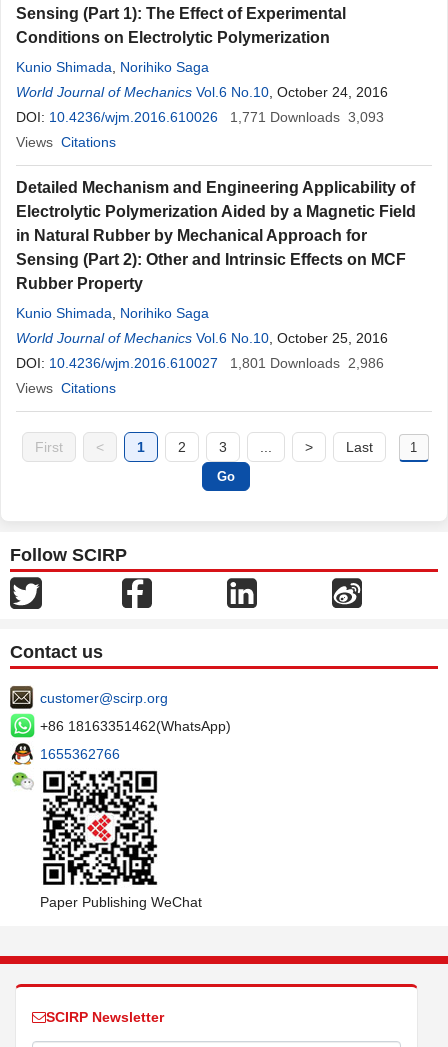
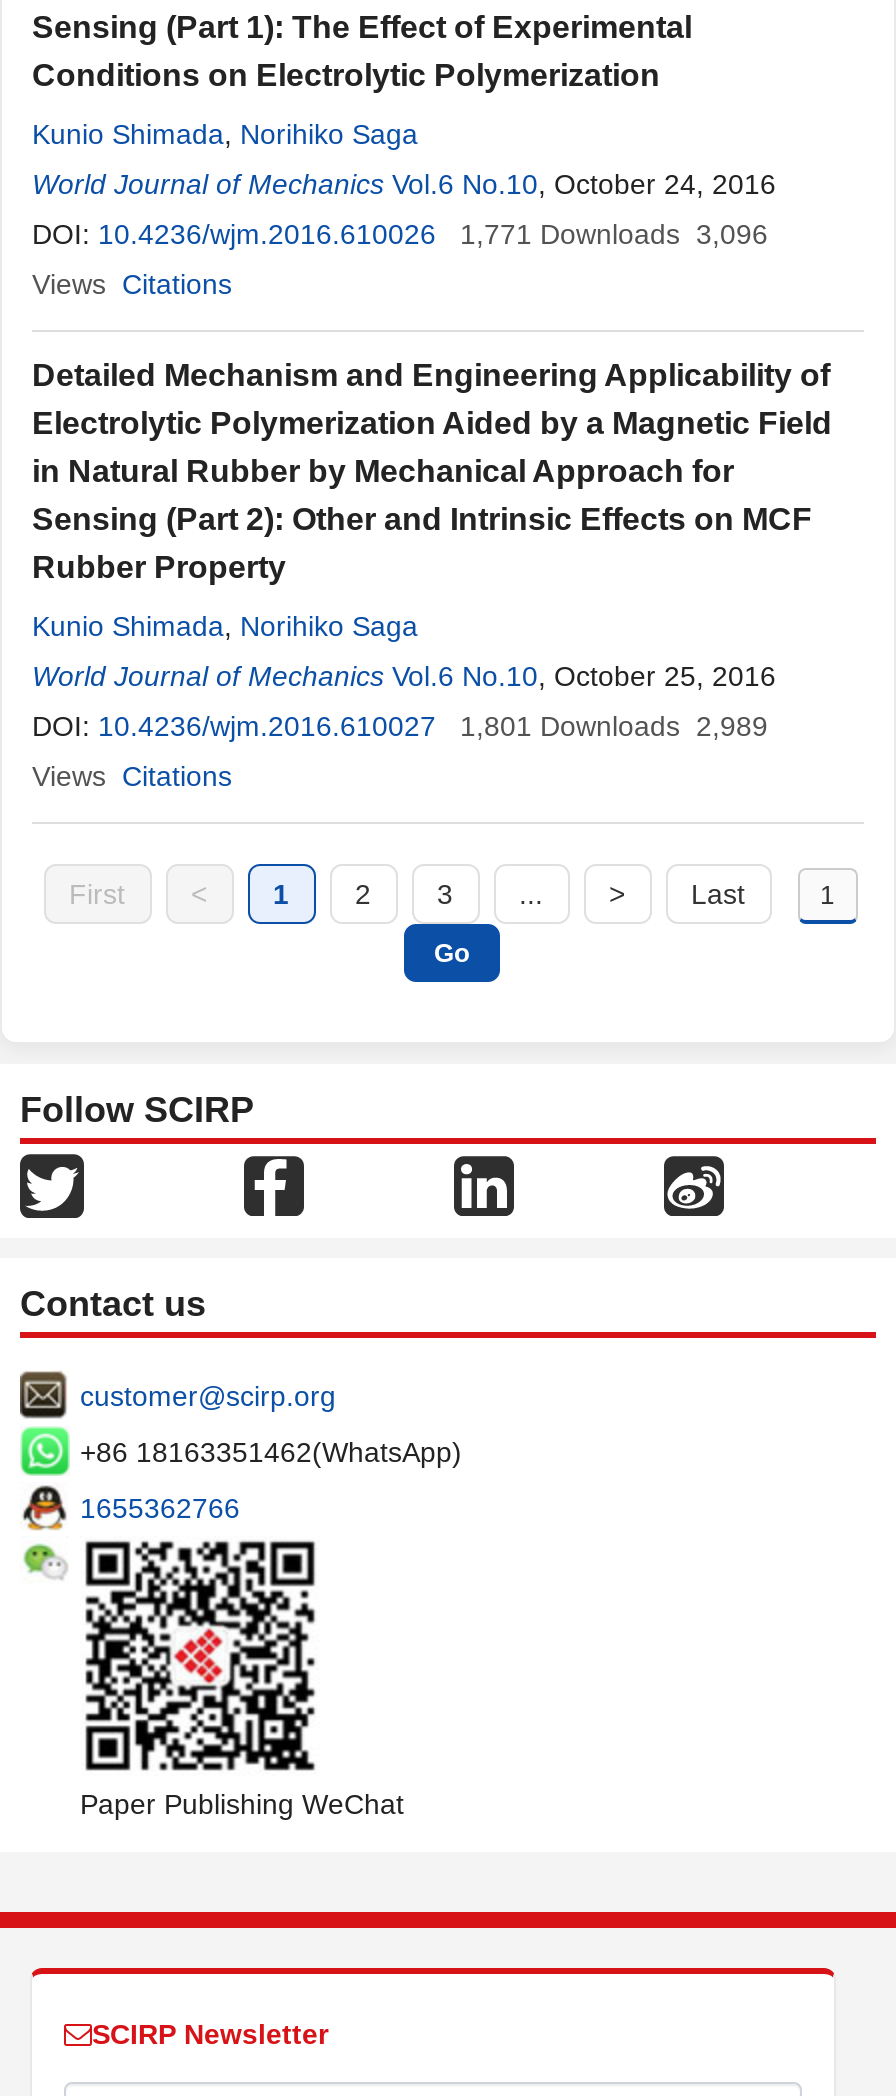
- DOI: 10.4236/wjm.2016.610026 1,771 Downloads 3,093
+ DOI: 10.4236/wjm.2016.610026 1,771 Downloads 3,096

- DOI: 10.4236/wjm.2016.610027 1,801 Downloads 2,986
+ DOI: 10.4236/wjm.2016.610027 1,801 Downloads 2,989
